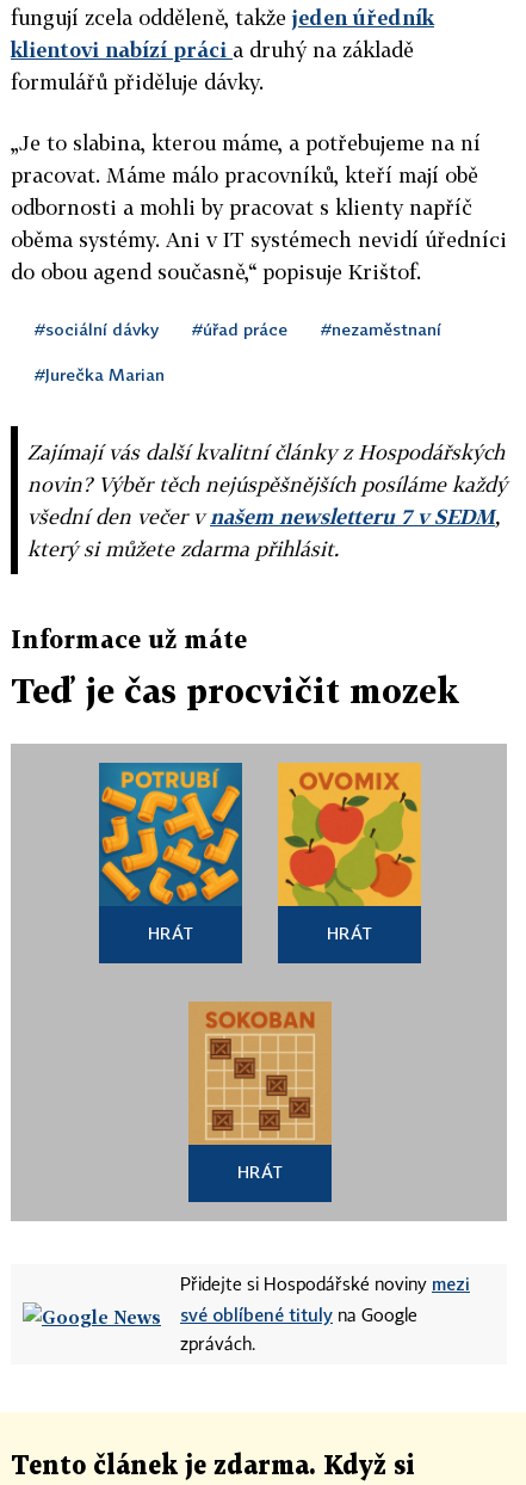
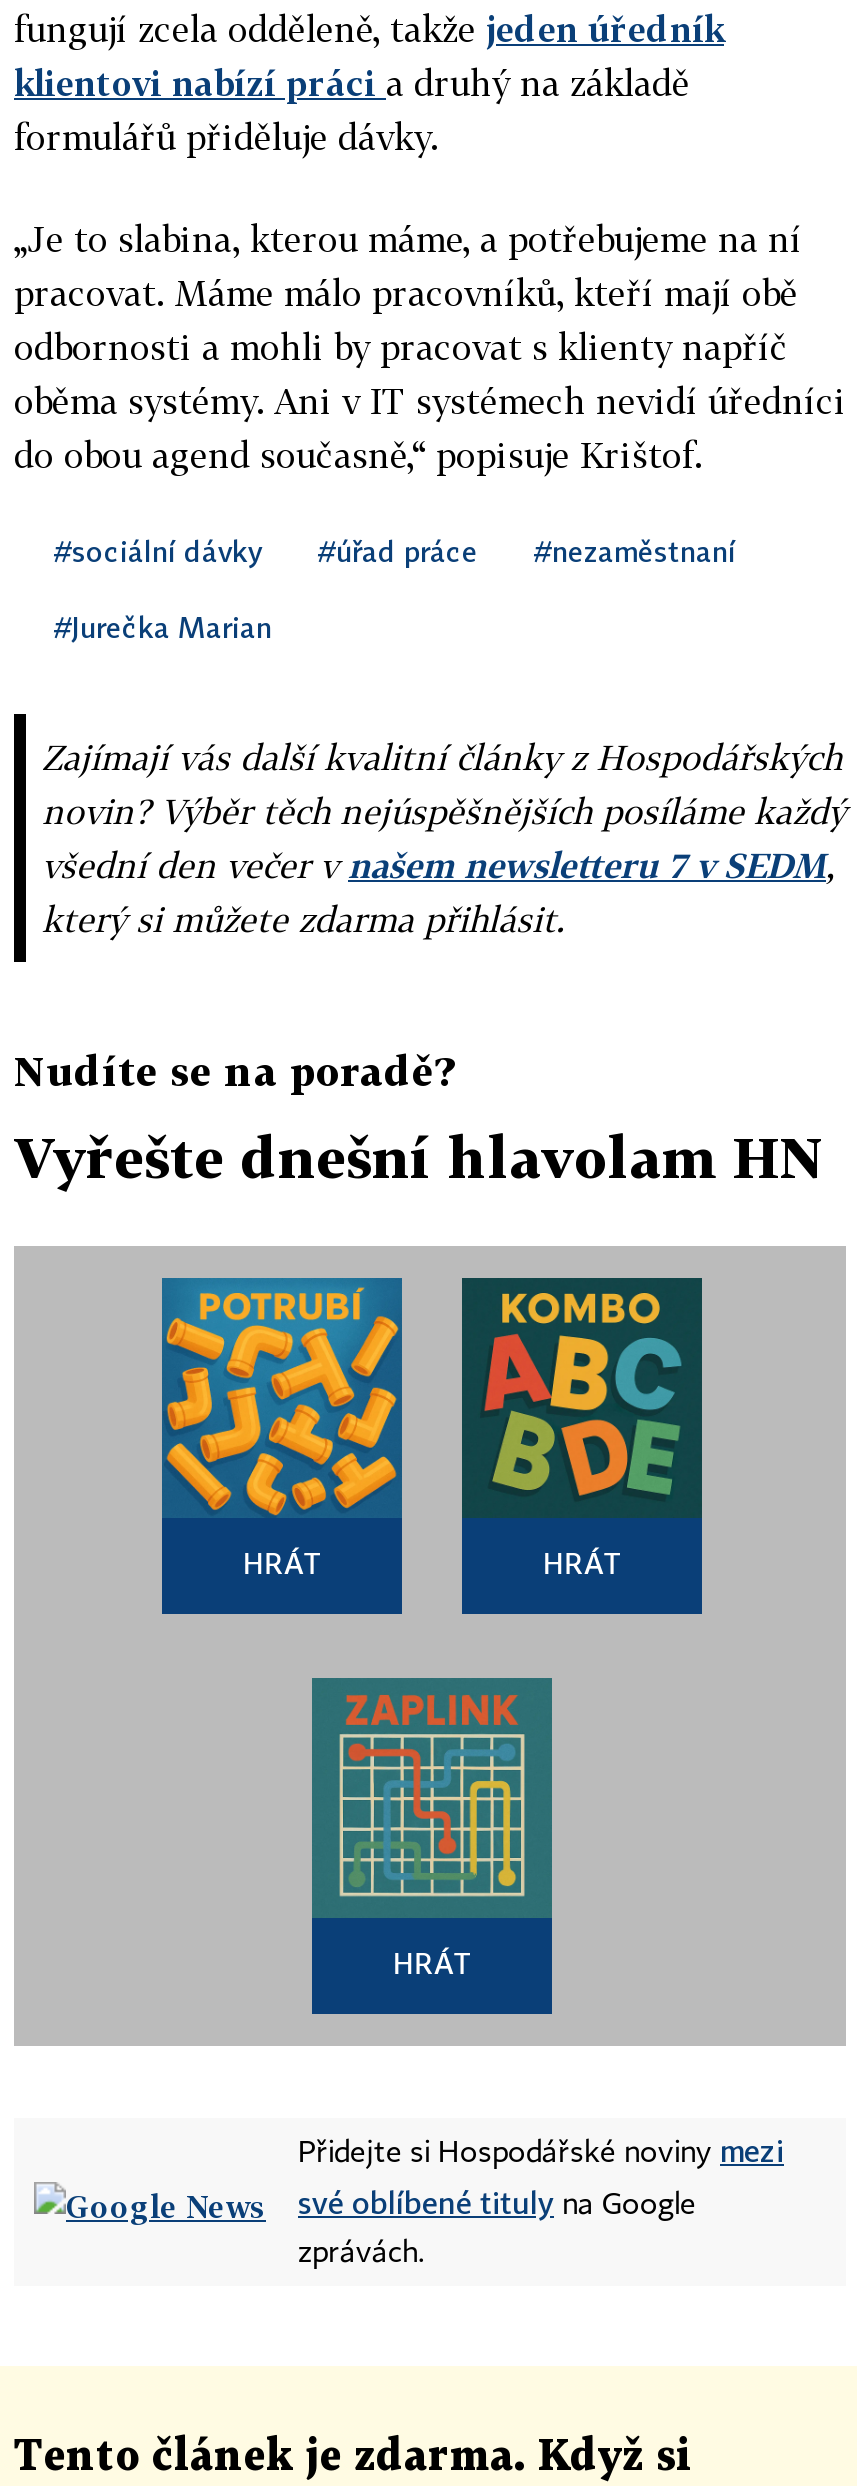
- Informace už máte
+ Nudíte se na poradě?

- Teď je čas procvičit mozek
+ Vyřešte dnešní hlavolam HN

- [image]
+ [image]

- [image]
+ [image]
